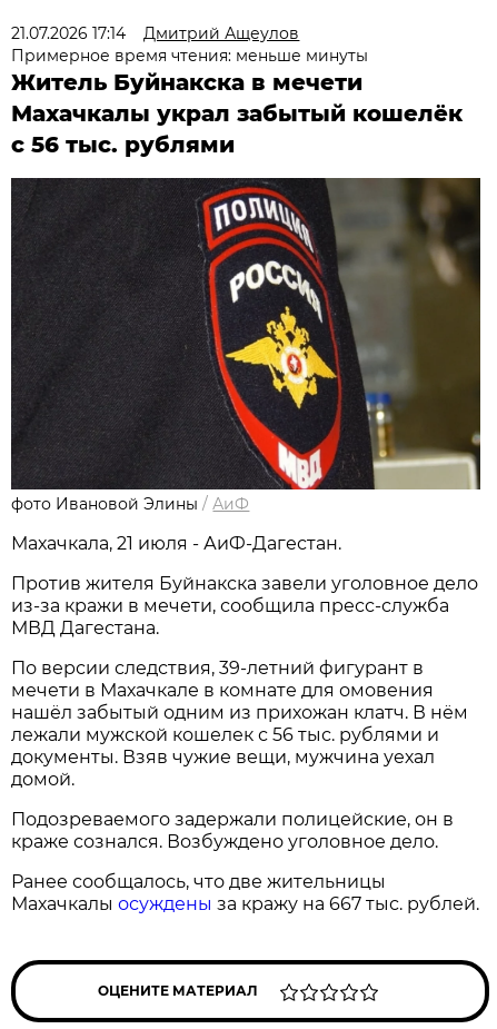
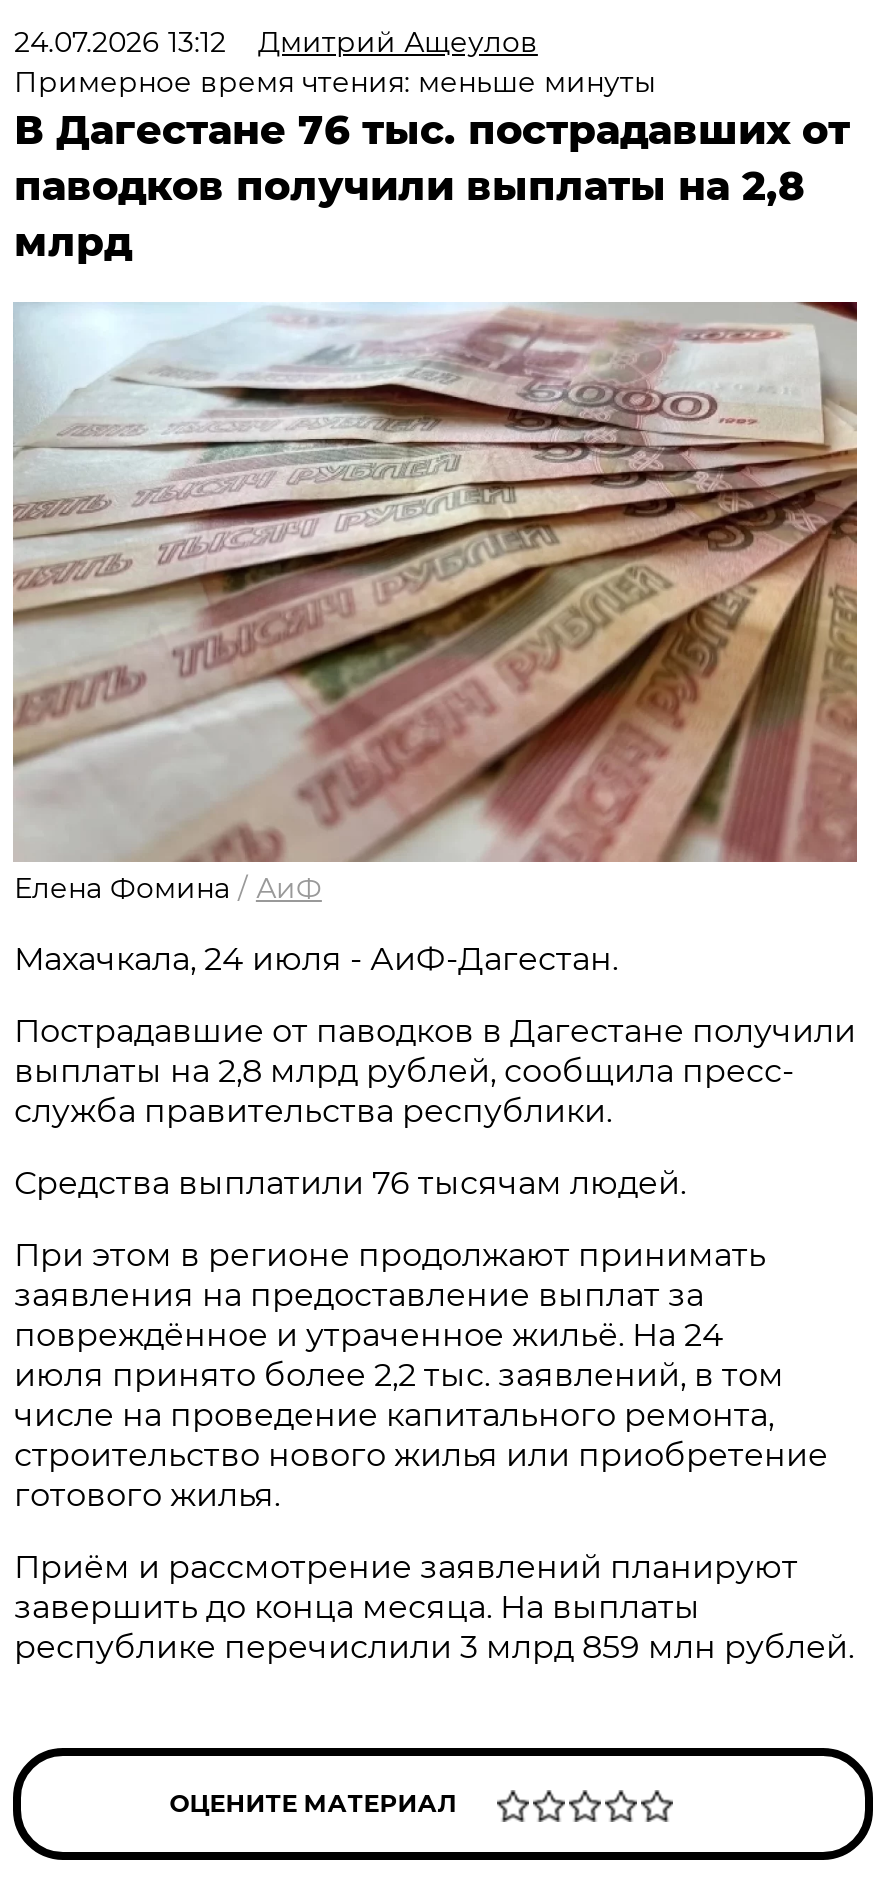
- 21.07.2026 17:14 Дмитрий Ащеулов
+ 24.07.2026 13:12 Дмитрий Ащеулов

- Житель Буйнакска в мечети
- Махачкалы украл забытый кошелёк
- с 56 тыс. рублями
+ В Дагестане 76 тыс. пострадавших от
+ паводков получили выплаты на 2,8
+ млрд

- [image]
- фото Ивановой Элины / АиФ
+ [image]
+ Елена Фомина / АиФ

- Махачкала, 21 июля - АиФ-Дагестан.
+ Махачкала, 24 июля - АиФ-Дагестан.

- Против жителя Буйнакска завели уголовное дело
- из-за кражи в мечети, сообщила пресс-служба
- МВД Дагестана.
+ Пострадавшие от паводков в Дагестане получили
+ выплаты на 2,8 млрд рублей, сообщила пресс-
+ служба правительства республики.

- По версии следствия, 39-летний фигурант в
- мечети в Махачкале в комнате для омовения
- нашёл забытый одним из прихожан клатч. В нём
- лежали мужской кошелек с 56 тыс. рублями и
- документы. Взяв чужие вещи, мужчина уехал
- домой.
+ Средства выплатили 76 тысячам людей.

- Подозреваемого задержали полицейские, он в
- краже сознался. Возбуждено уголовное дело.
+ При этом в регионе продолжают принимать
+ заявления на предоставление выплат за
+ повреждённое и утраченное жильё. На 24
+ июля принято более 2,2 тыс. заявлений, в том
+ числе на проведение капитального ремонта,
+ строительство нового жилья или приобретение
+ готового жилья.

- Ранее сообщалось, что две жительницы
- Махачкалы осуждены за кражу на 667 тыс. рублей.
+ Приём и рассмотрение заявлений планируют
+ завершить до конца месяца. На выплаты
+ республике перечислили 3 млрд 859 млн рублей.
